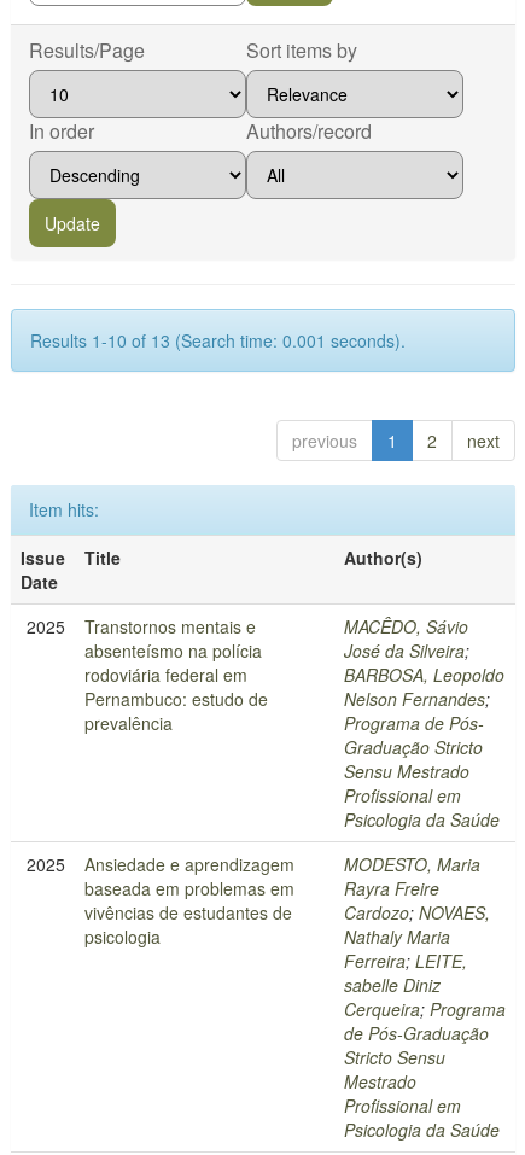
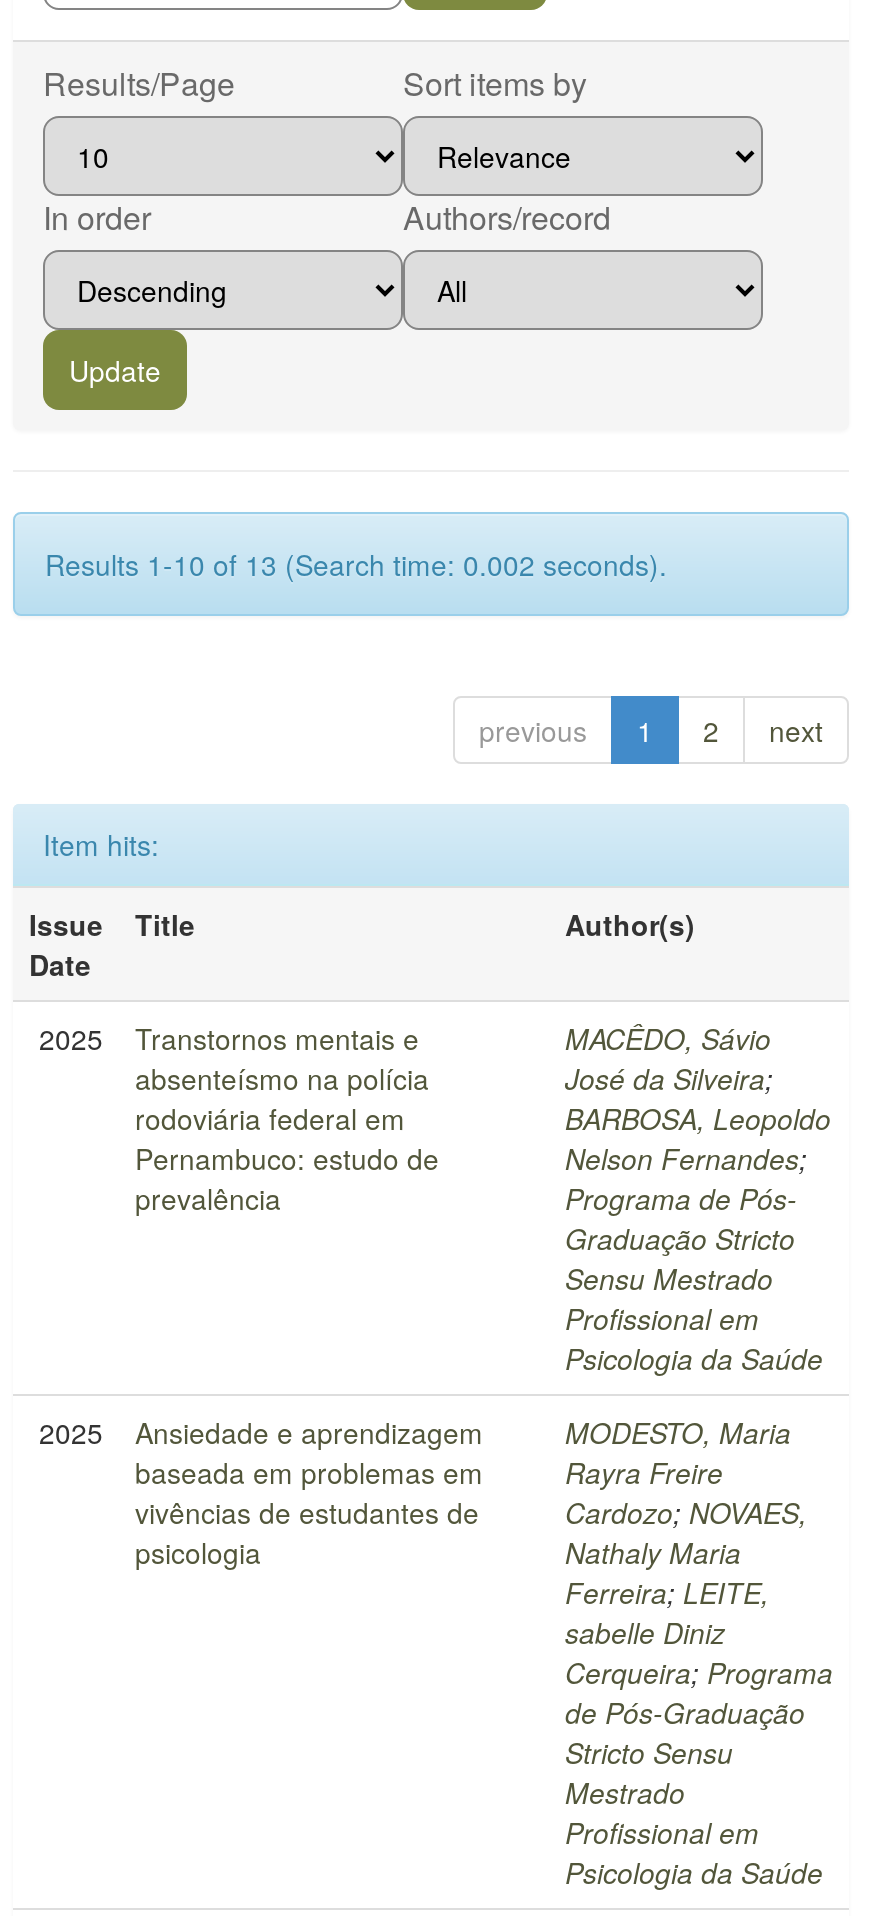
- Results 1-10 of 13 (Search time: 0.001 seconds).
+ Results 1-10 of 13 (Search time: 0.002 seconds).
